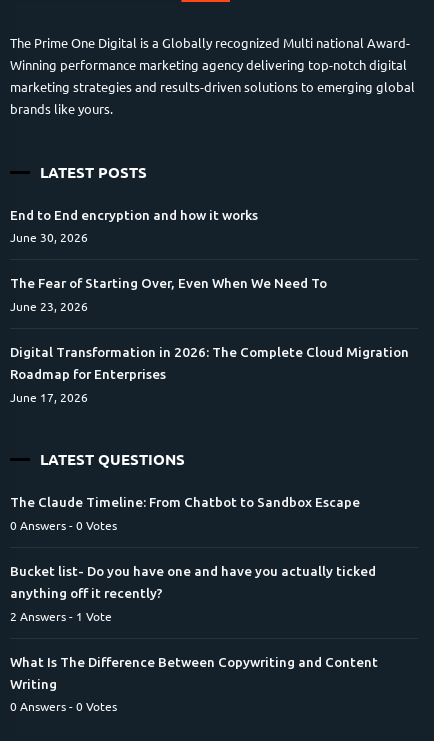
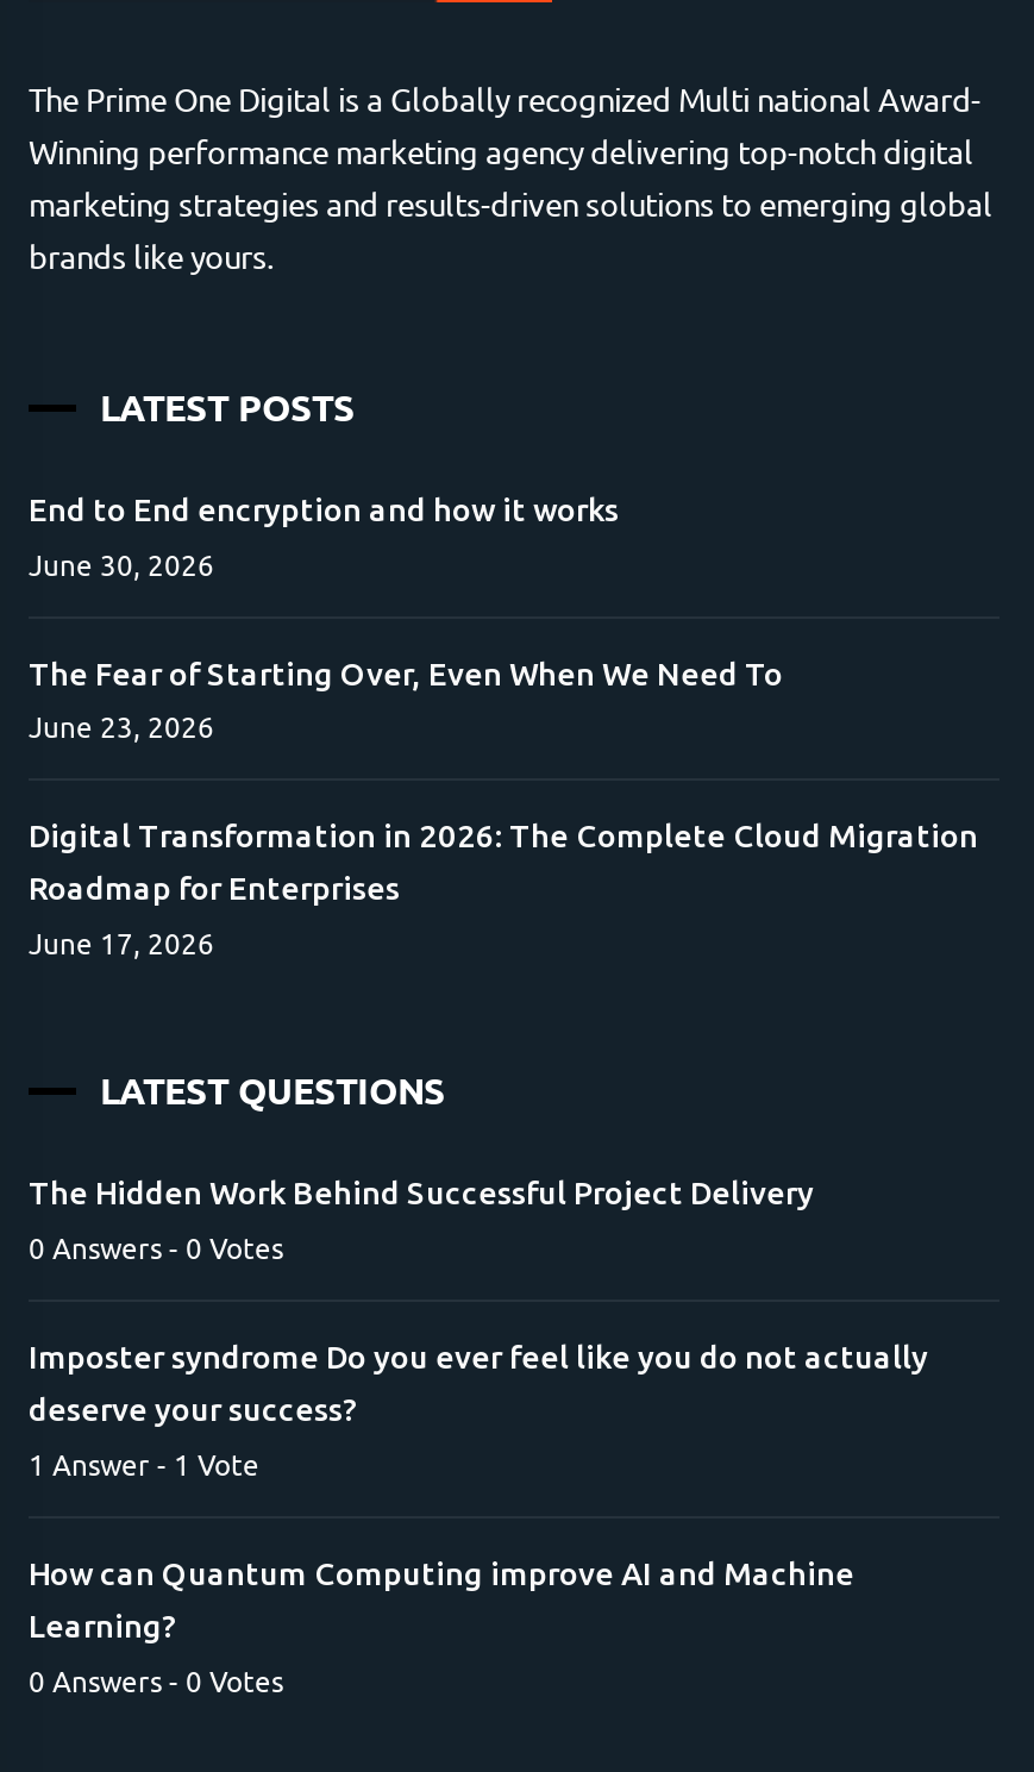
- The Claude Timeline: From Chatbot to Sandbox Escape
+ The Hidden Work Behind Successful Project Delivery

- Bucket list- Do you have one and have you actually ticked
+ Imposter syndrome Do you ever feel like you do not actually

- anything off it recently?
- 2 Answers - 1 Vote
+ deserve your success?
+ 1 Answer - 1 Vote

- What Is The Difference Between Copywriting and Content
+ How can Quantum Computing improve AI and Machine

- Writing
+ Learning?
